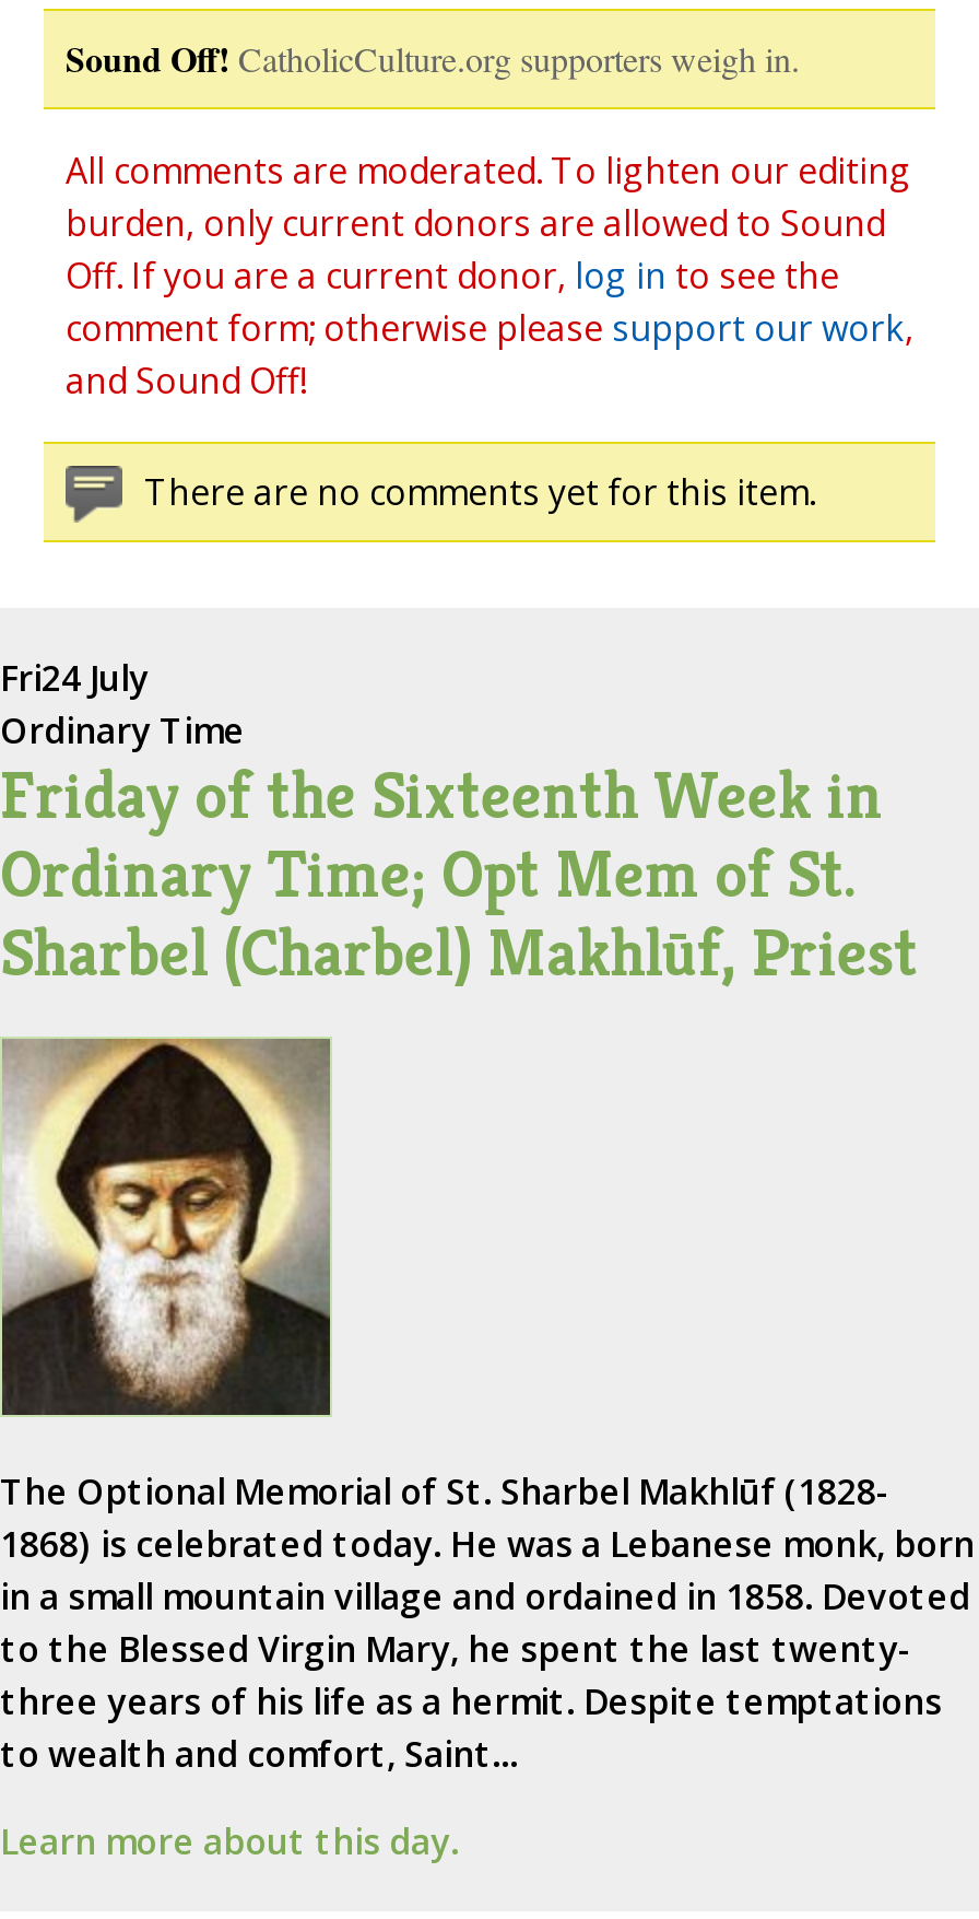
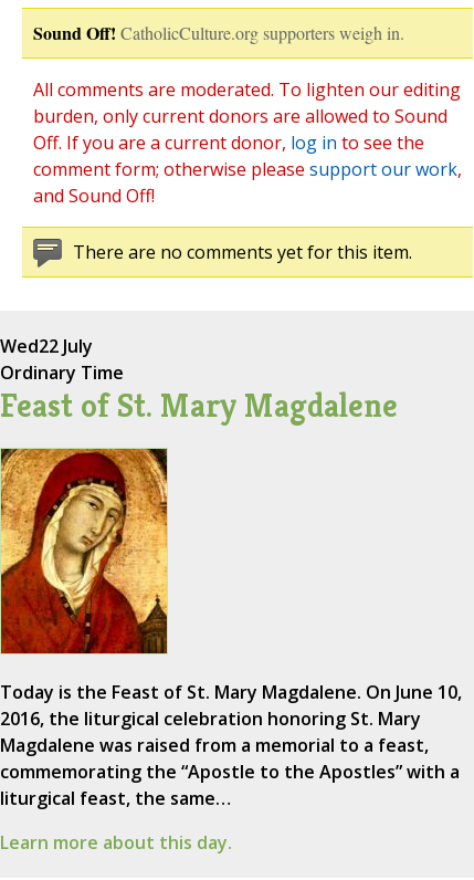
- Fri24 July
+ Wed22 July

- Friday of the Sixteenth Week in
- Ordinary Time; Opt Mem of St.
- Sharbel (Charbel) Makhlūf, Priest
+ Feast of St. Mary Magdalene

- [image]
+ [image]

- The Optional Memorial of St. Sharbel Makhlūf (1828-
- 1868) is celebrated today. He was a Lebanese monk, born
- in a small mountain village and ordained in 1858. Devoted
- to the Blessed Virgin Mary, he spent the last twenty-
- three years of his life as a hermit. Despite temptations
- to wealth and comfort, Saint…
+ Today is the Feast of St. Mary Magdalene. On June 10,
+ 2016, the liturgical celebration honoring St. Mary
+ Magdalene was raised from a memorial to a feast,
+ commemorating the “Apostle to the Apostles” with a
+ liturgical feast, the same…
